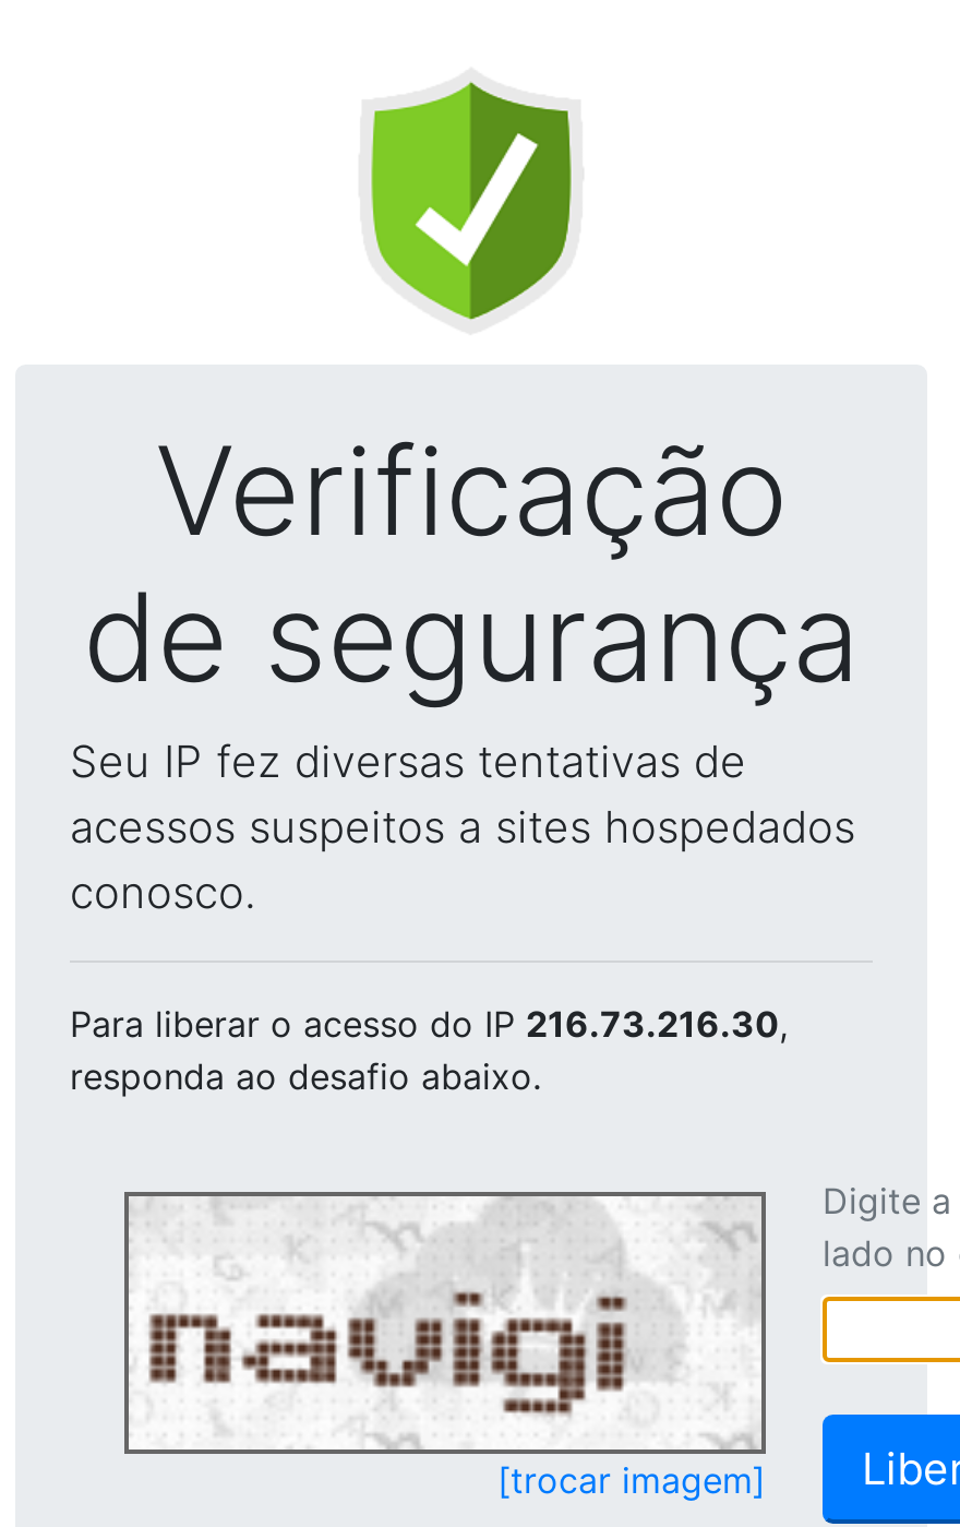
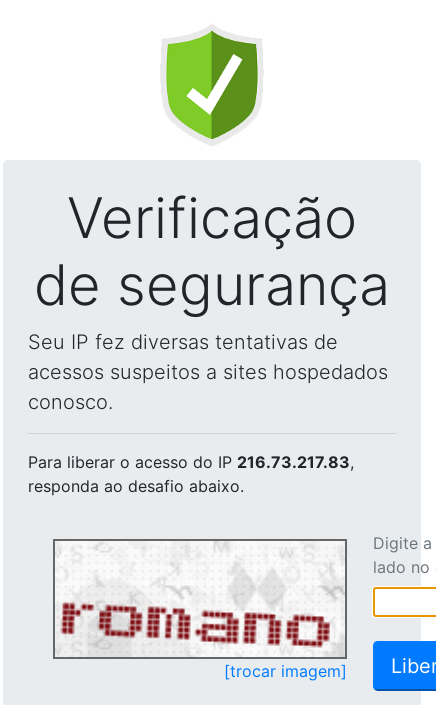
- Para liberar o acesso do IP 216.73.216.30,
+ Para liberar o acesso do IP 216.73.217.83,

- [image]
+ [image]
